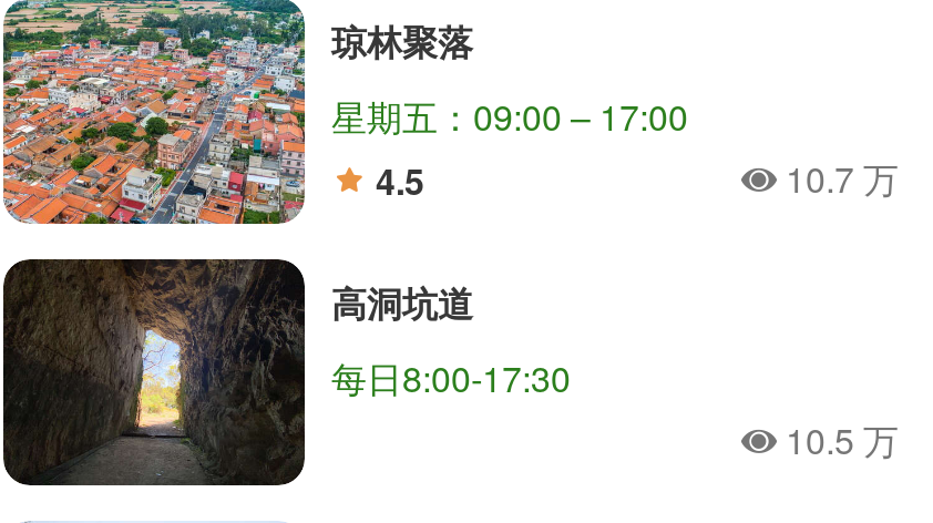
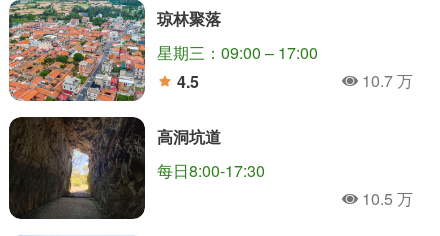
- 星期五：09:00 – 17:00
+ 星期三：09:00 – 17:00
